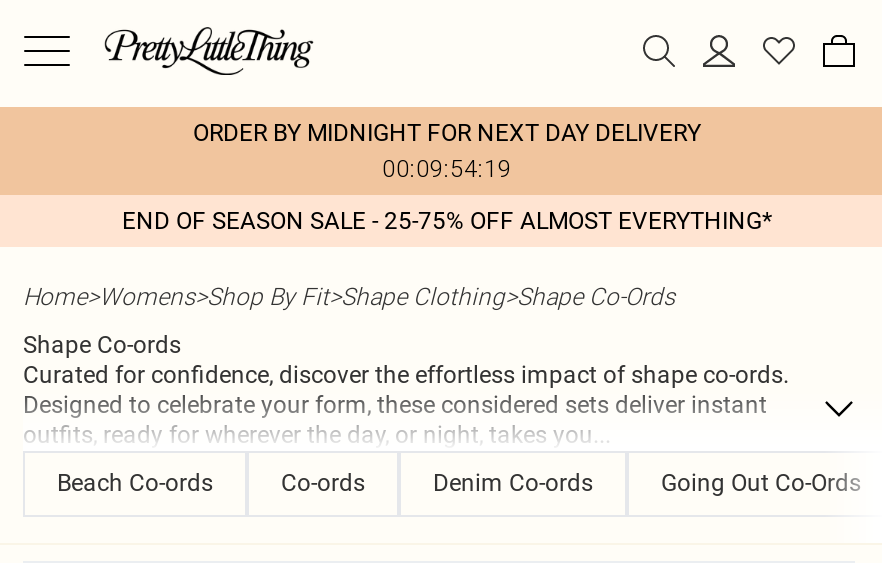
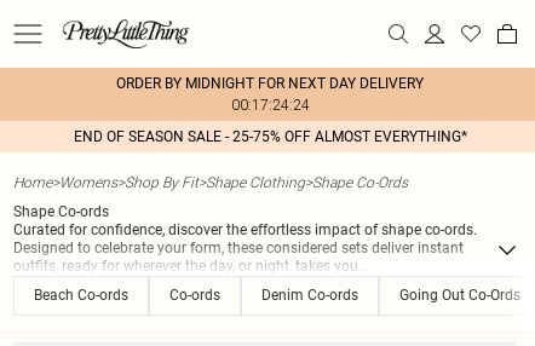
- 00:09:54:19
+ 00:17:24:24
